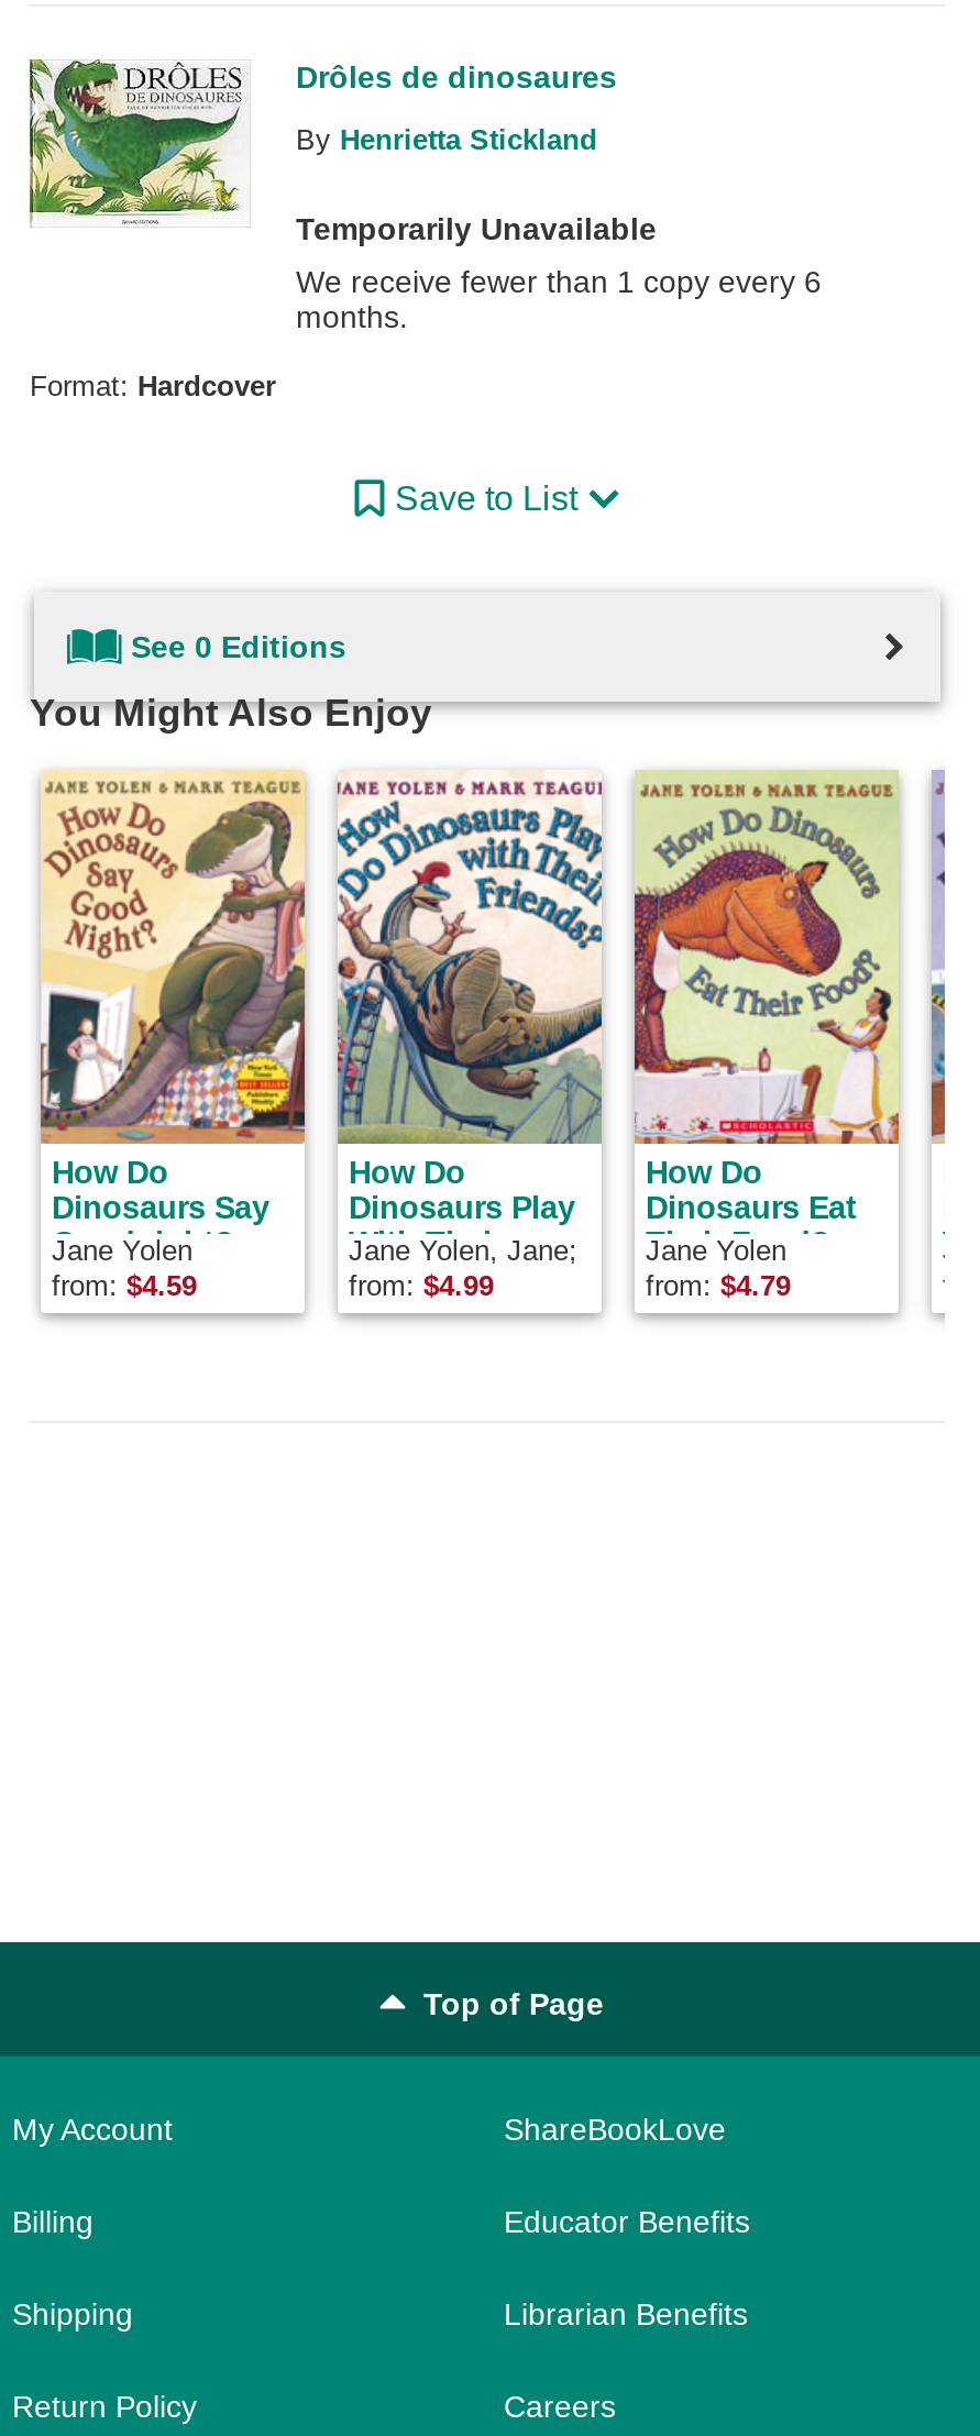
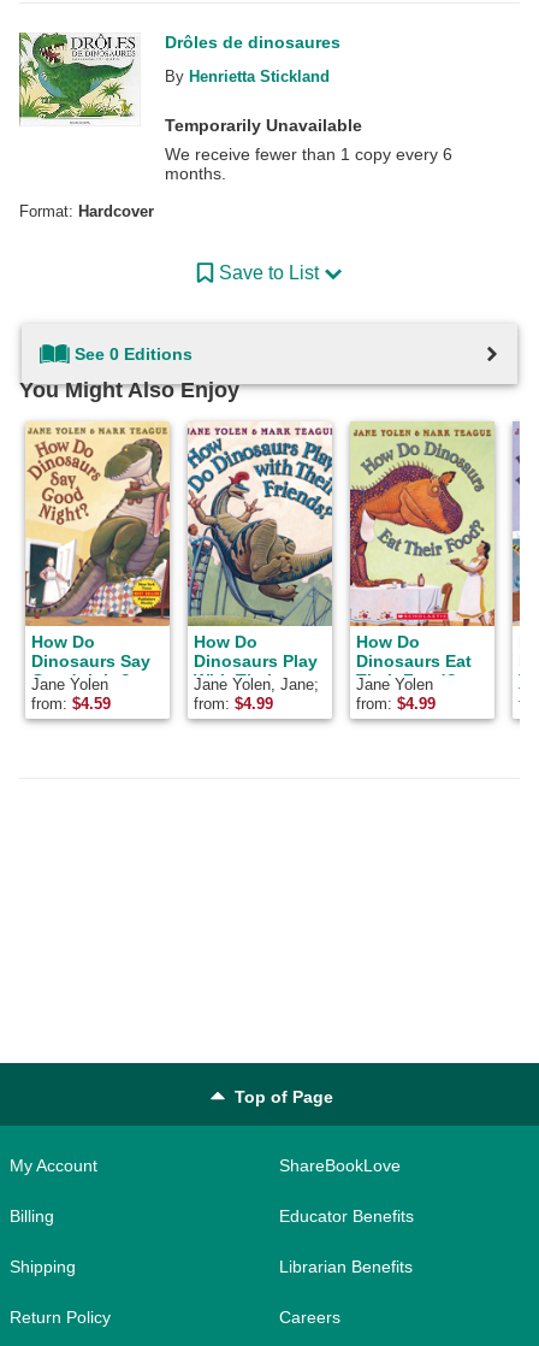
- from: $4.79
+ from: $4.99
